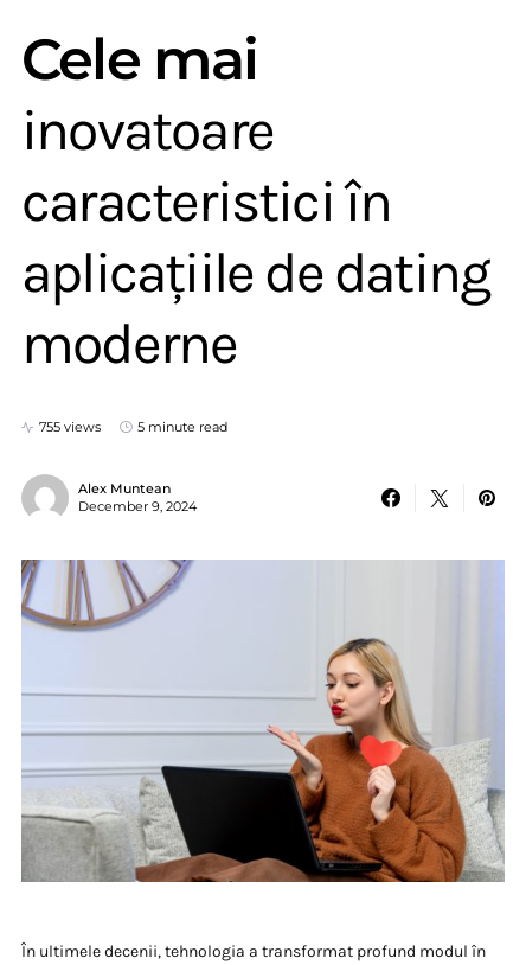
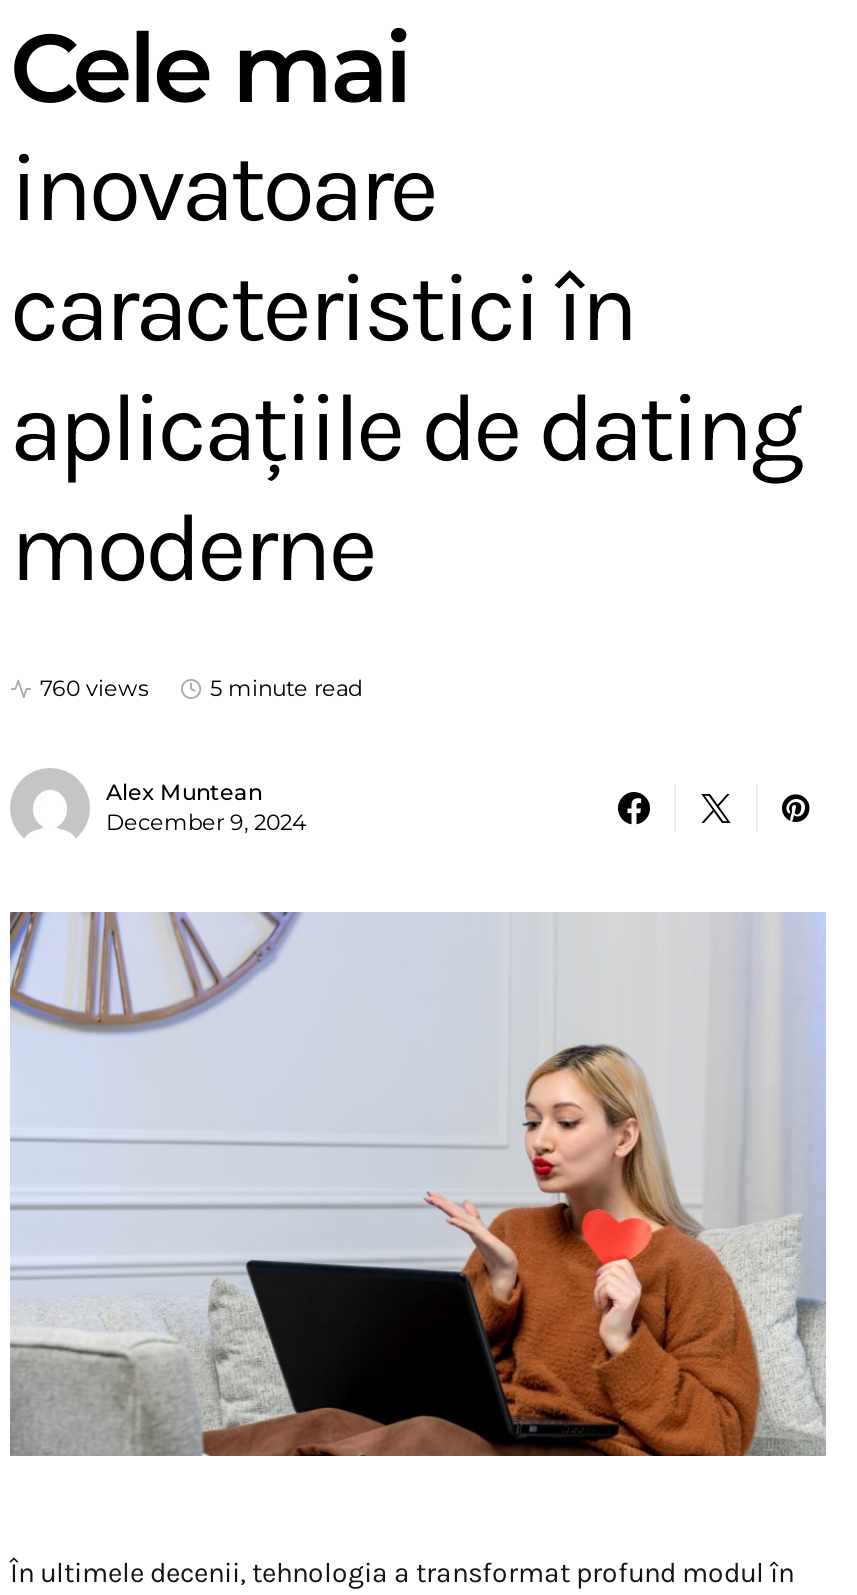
- 755 views
+ 760 views
